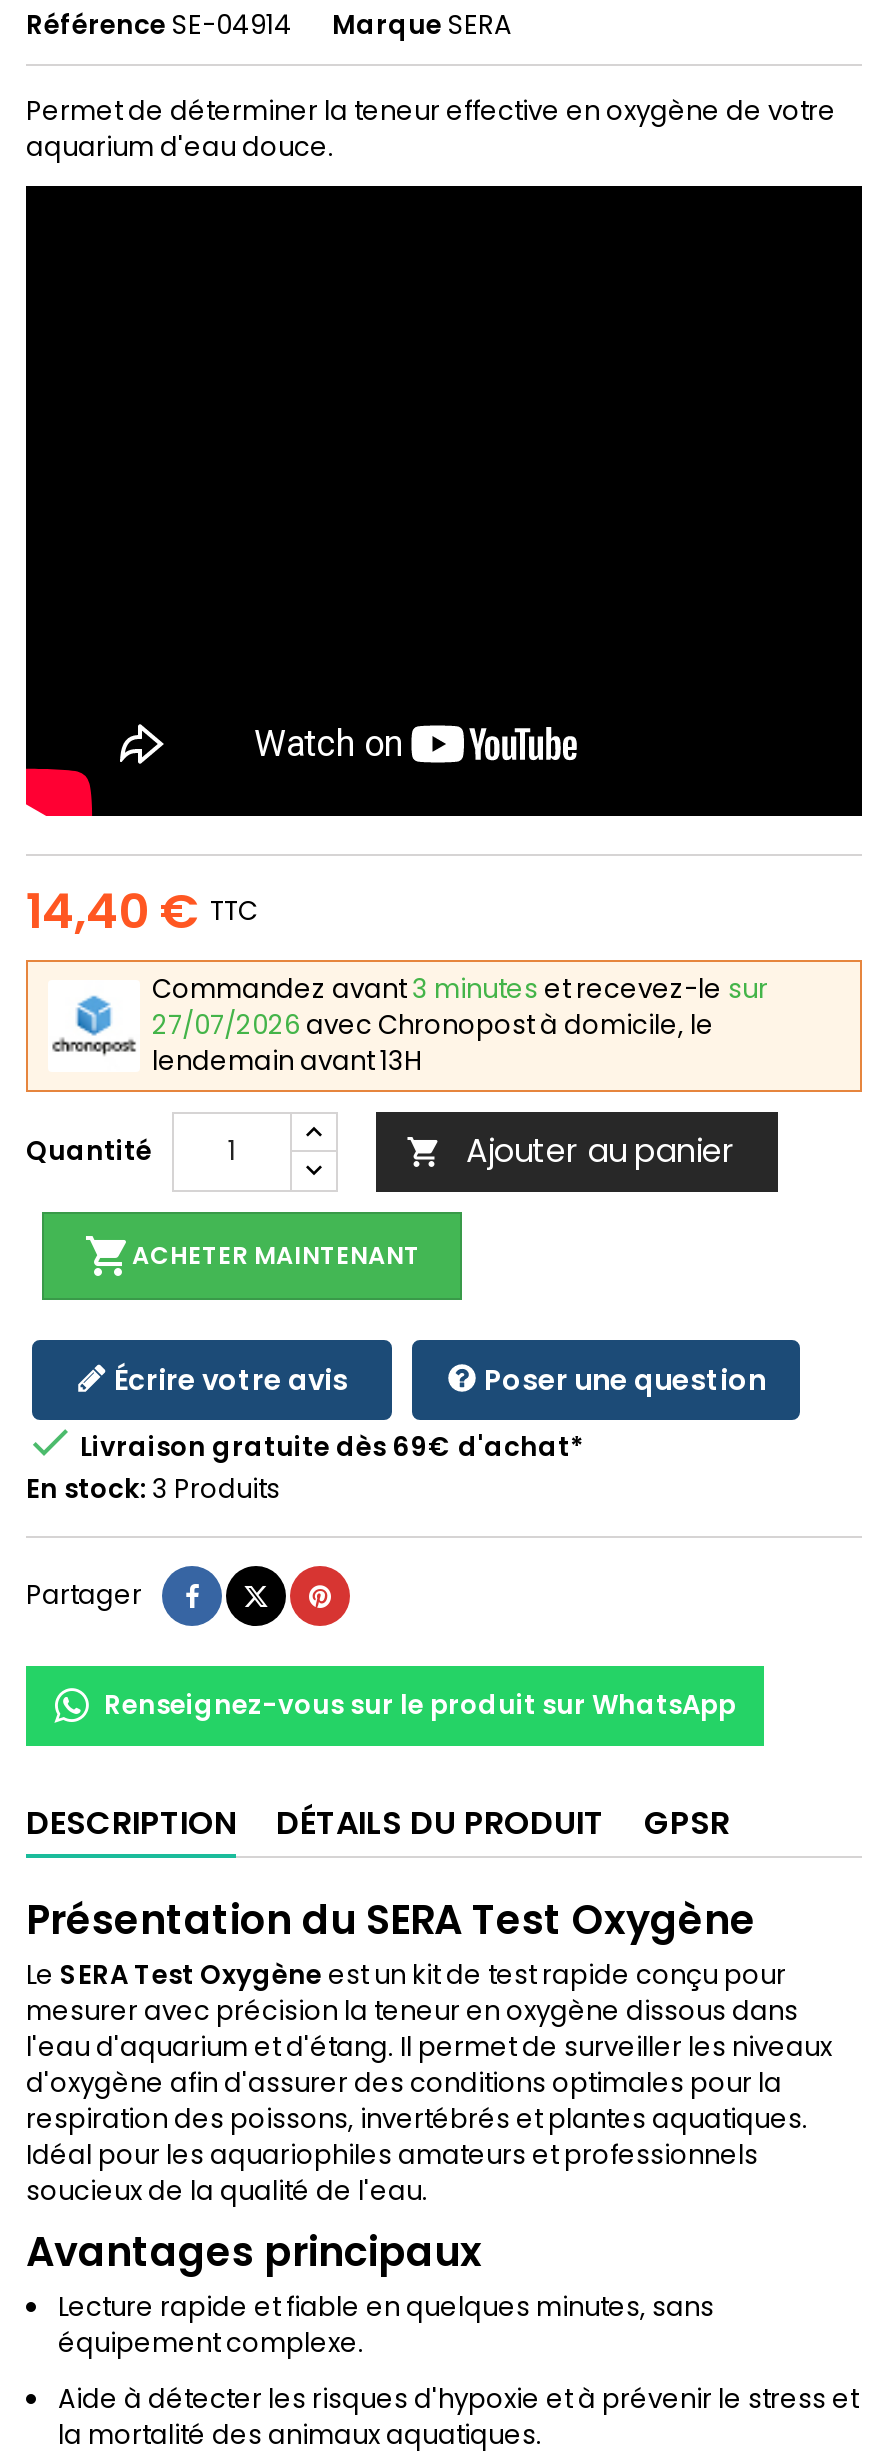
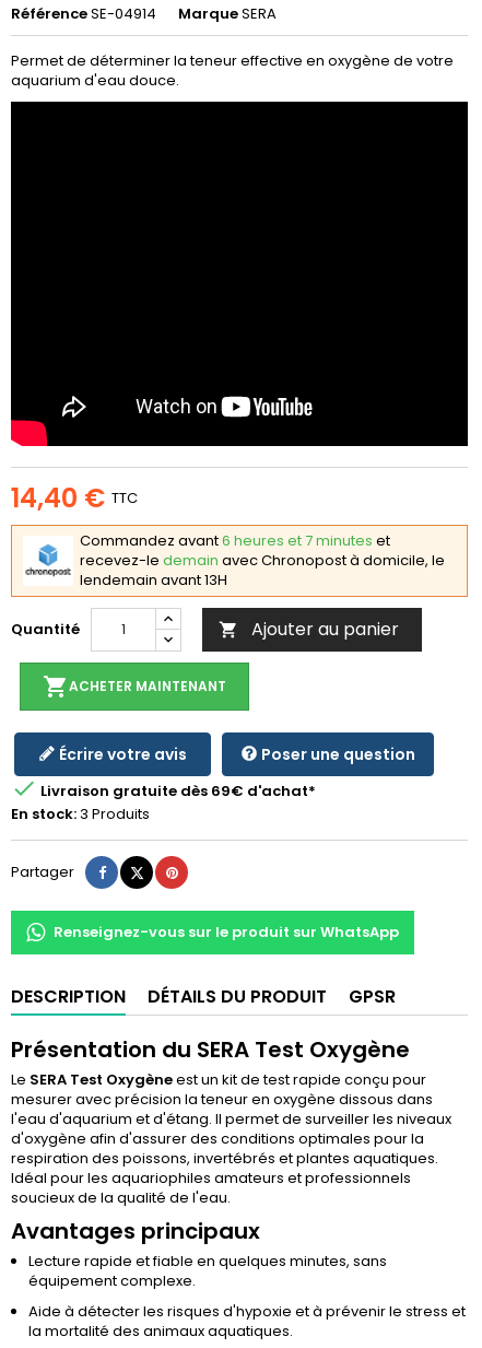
- Commandez avant 3 minutes et recevez-le sur
- 27/07/2026 avec Chronopost à domicile, le
+ Commandez avant 6 heures et 7 minutes et
+ recevez-le demain avec Chronopost à domicile, le
